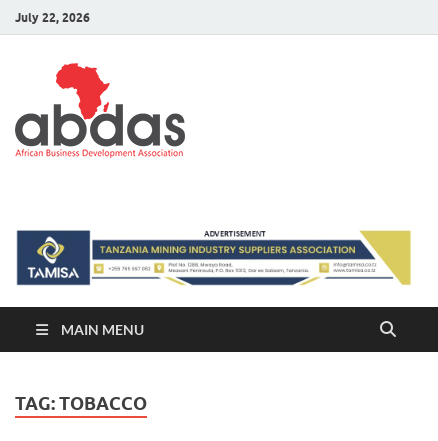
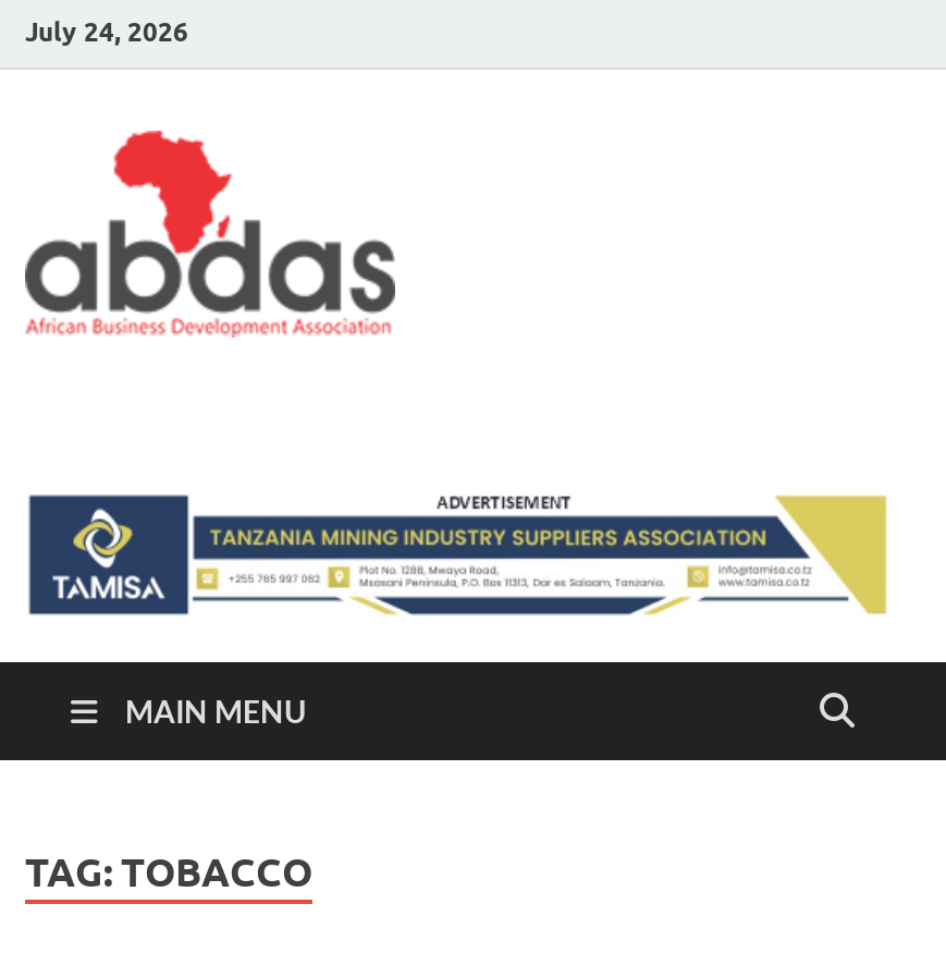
- July 22, 2026
+ July 24, 2026
